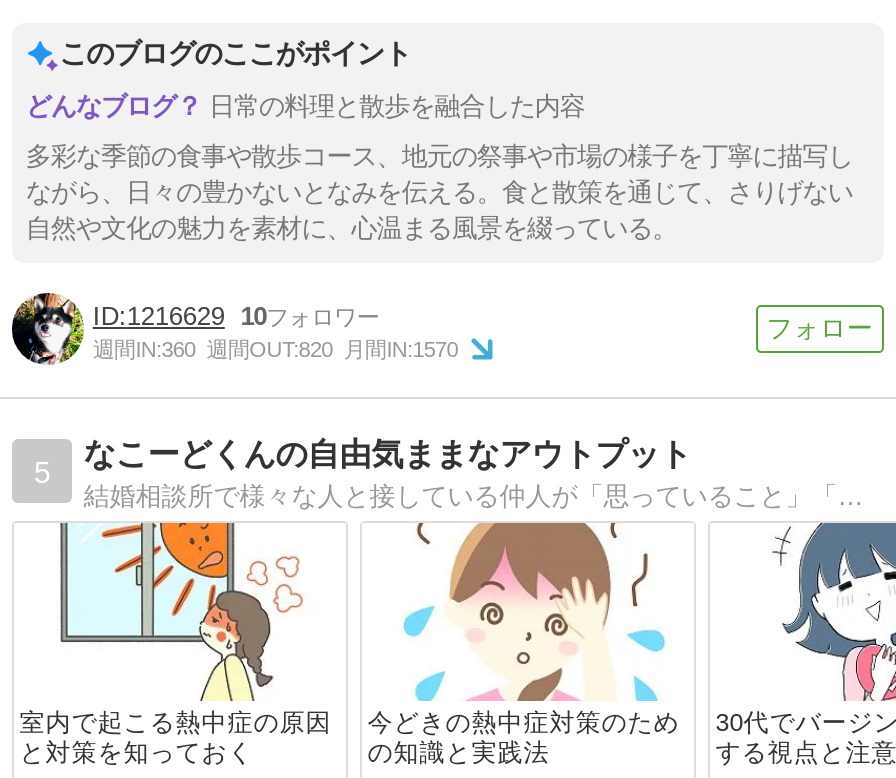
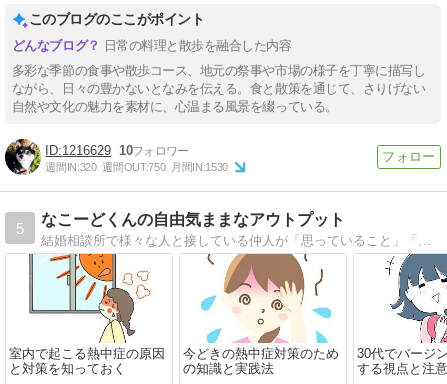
- 週間IN:360 週間OUT:820 月間IN:1570
+ 週間IN:320 週間OUT:750 月間IN:1530
